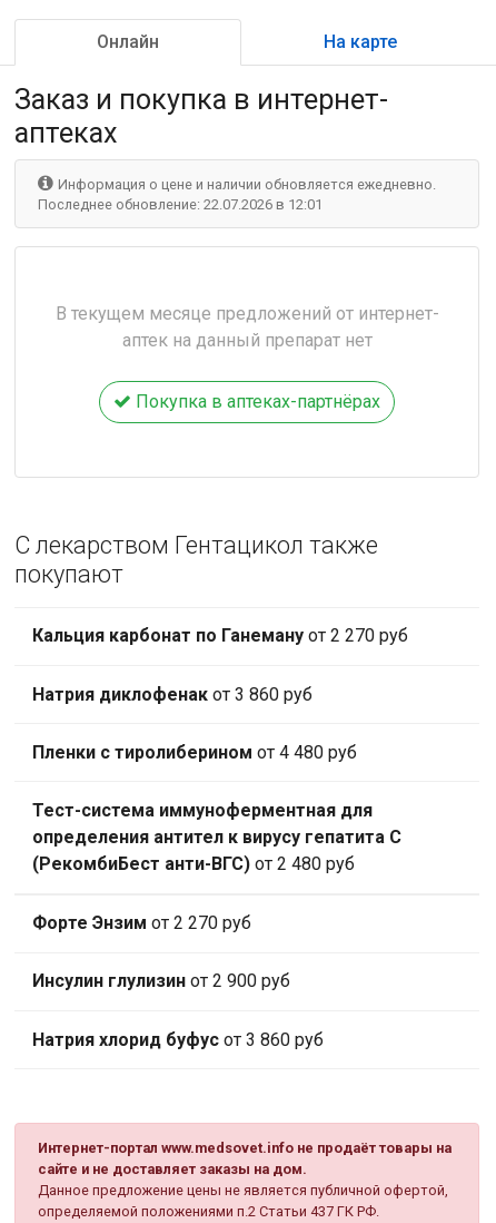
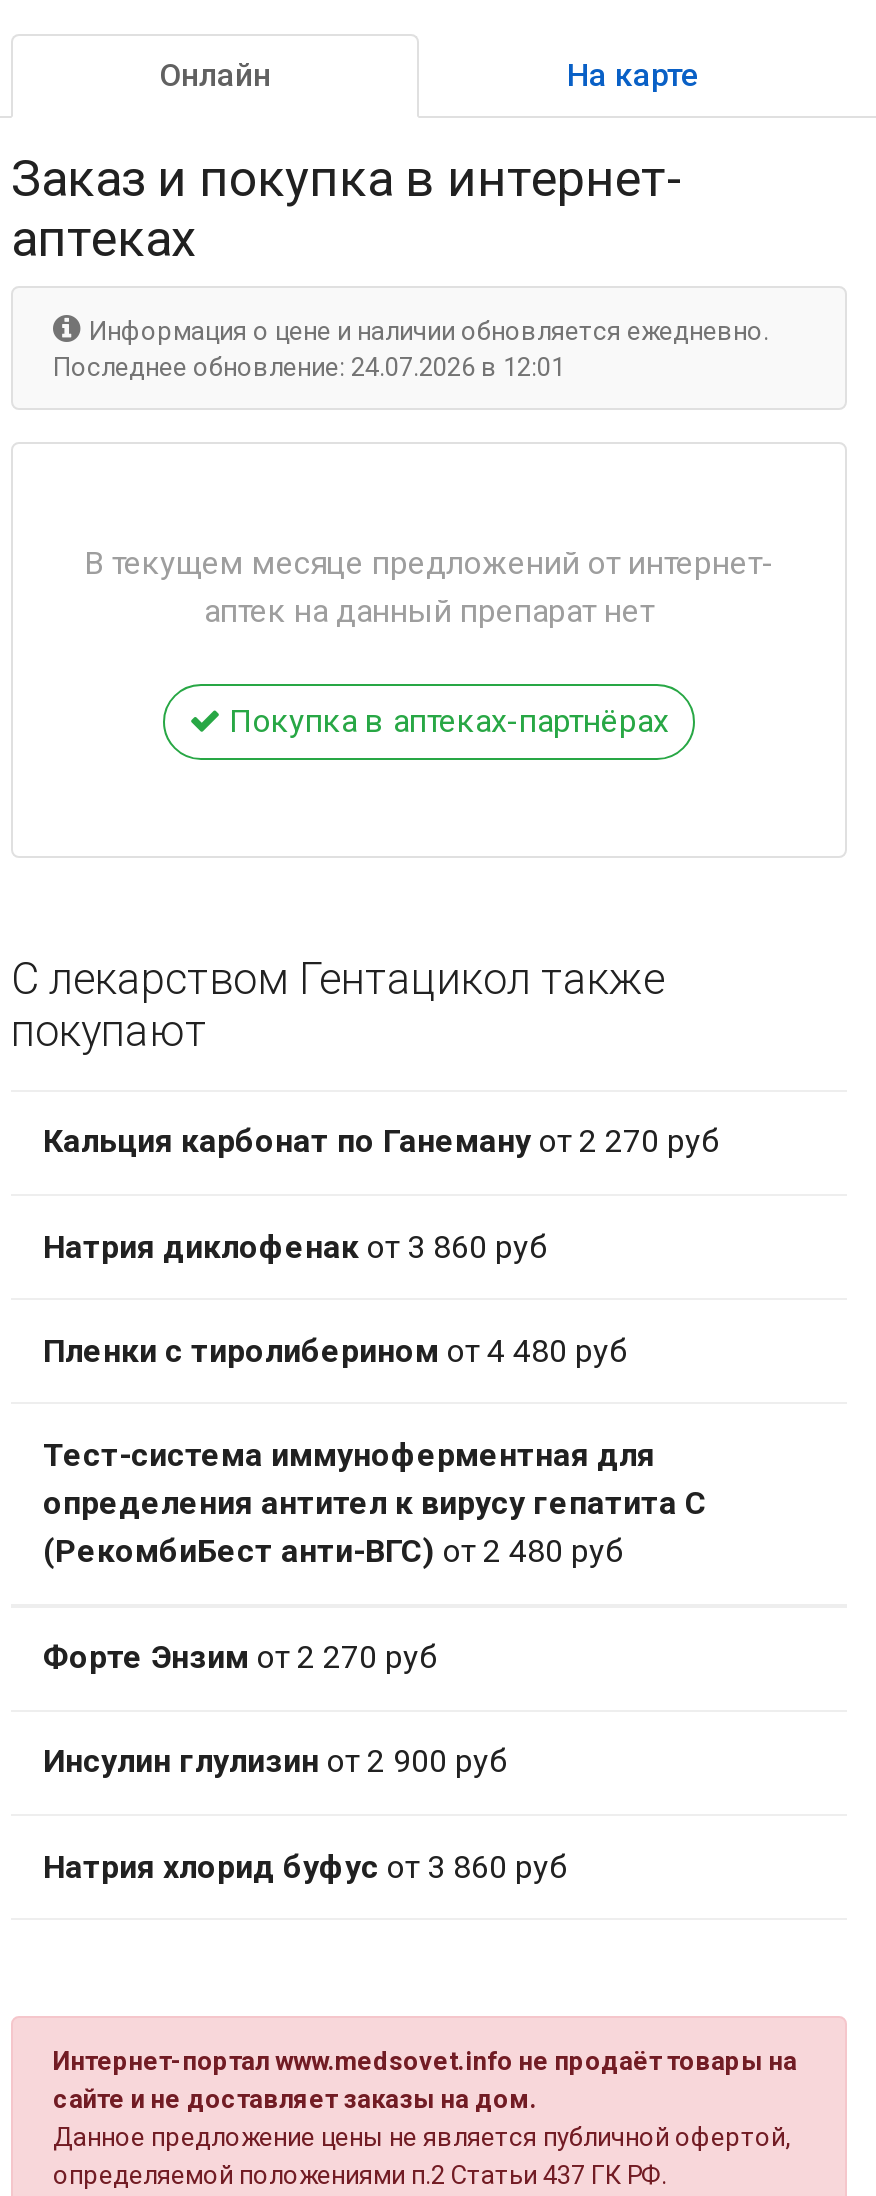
- Последнее обновление: 22.07.2026 в 12:01
+ Последнее обновление: 24.07.2026 в 12:01
